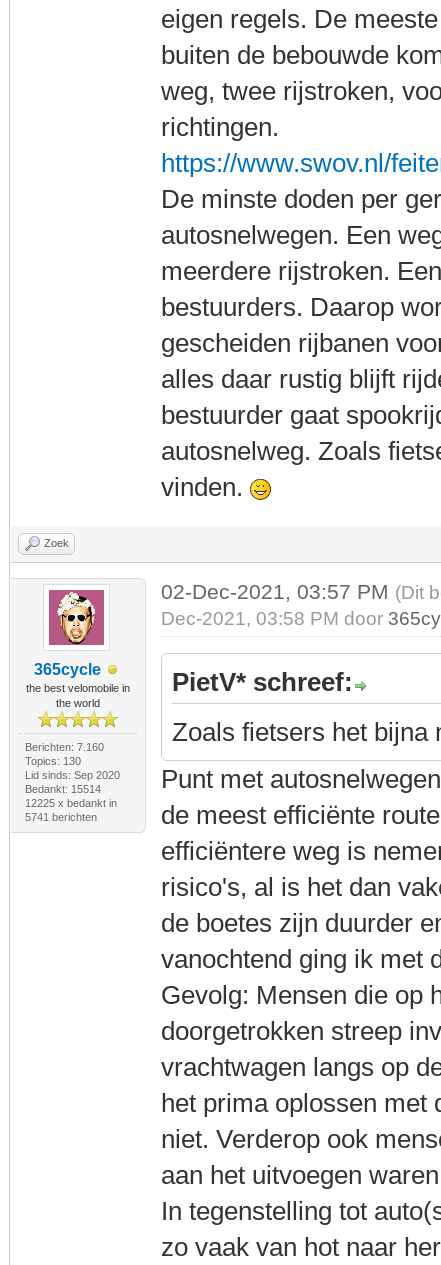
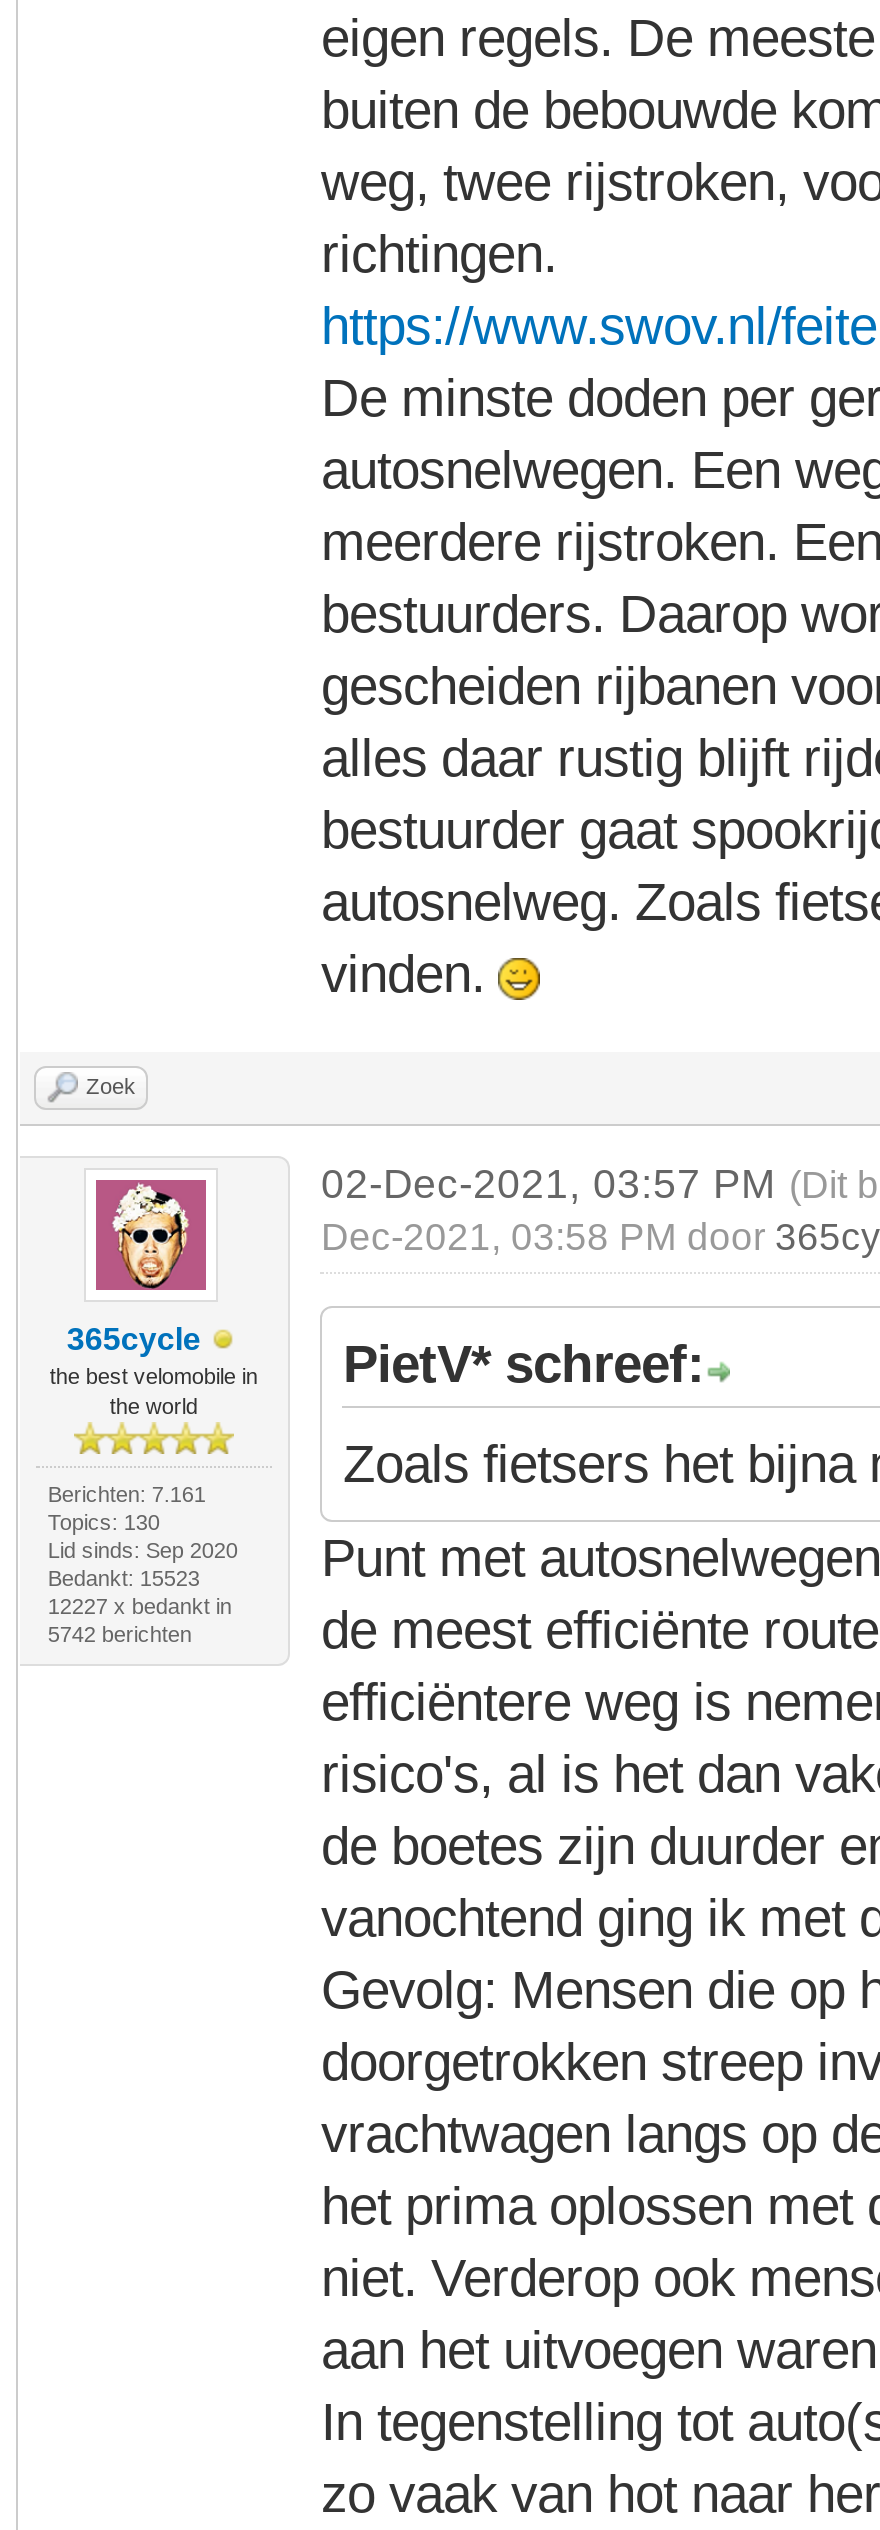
- Berichten: 7.160
+ Berichten: 7.161

- Bedankt: 15514
+ Bedankt: 15523

- 12225 x bedankt in
+ 12227 x bedankt in

- 5741 berichten
+ 5742 berichten
